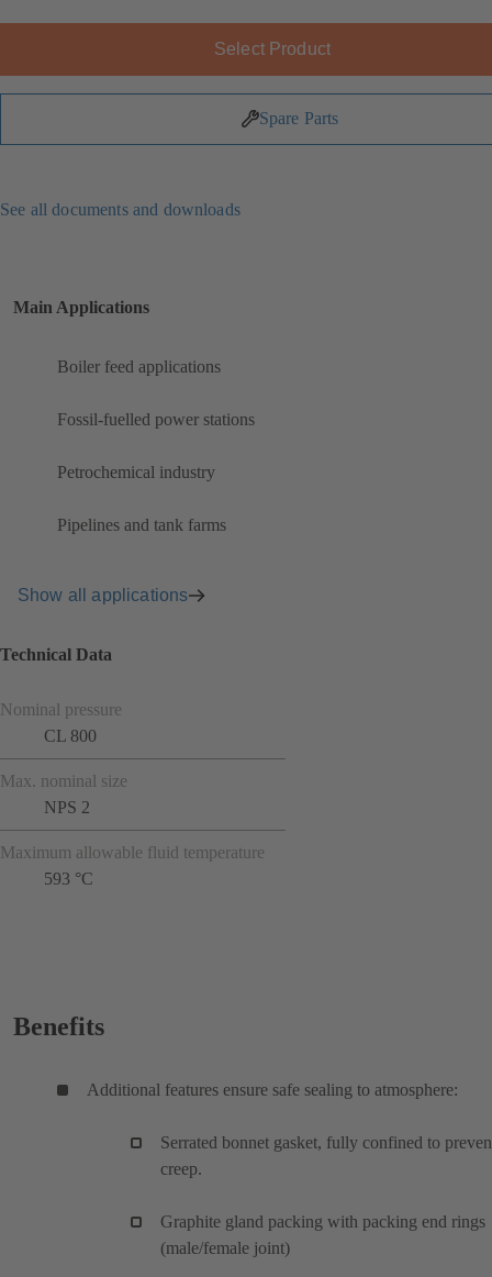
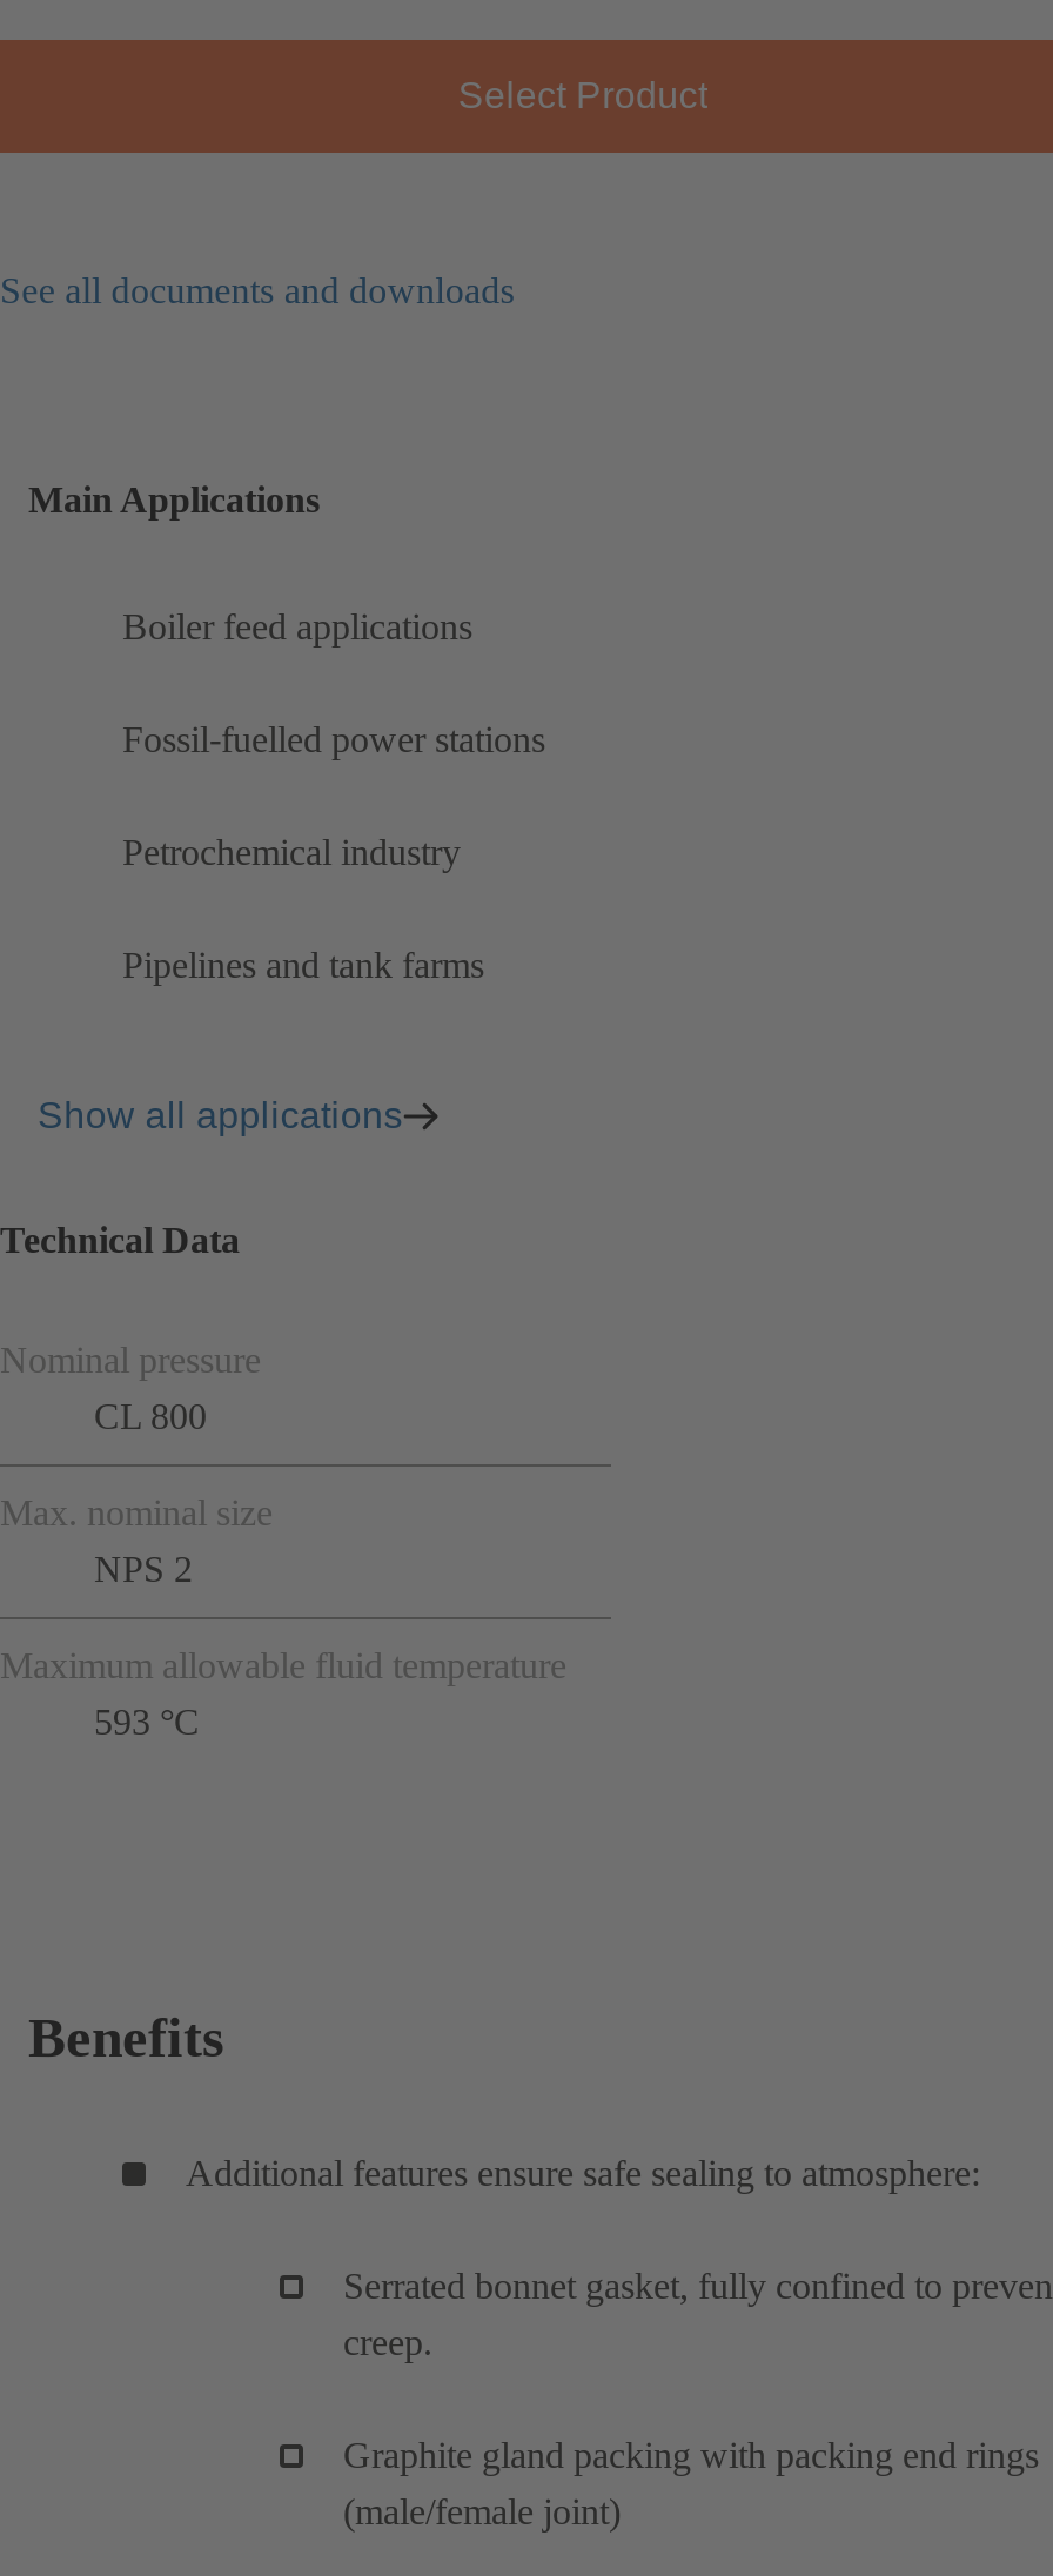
- Spare Parts
